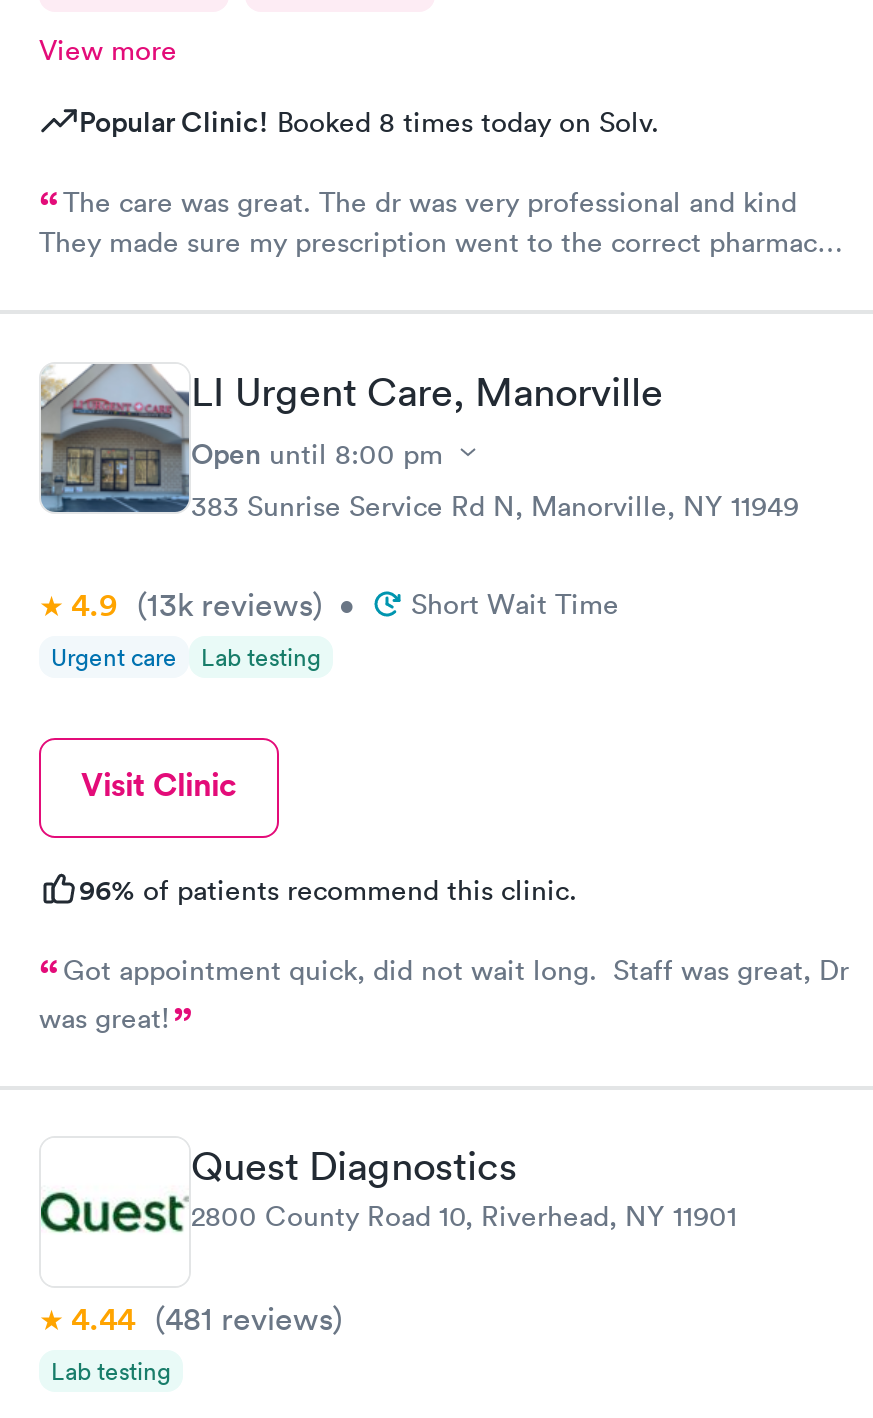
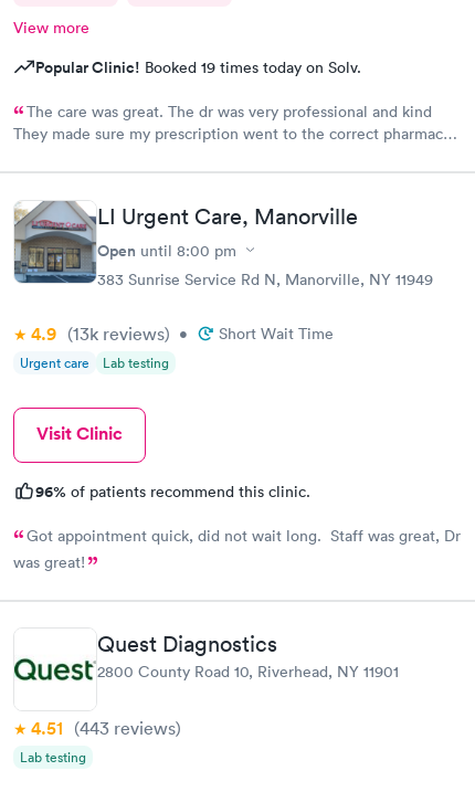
- Popular Clinic! Booked 8 times today on Solv.
+ Popular Clinic! Booked 19 times today on Solv.

- 4.44 (481 reviews)
+ 4.51 (443 reviews)
